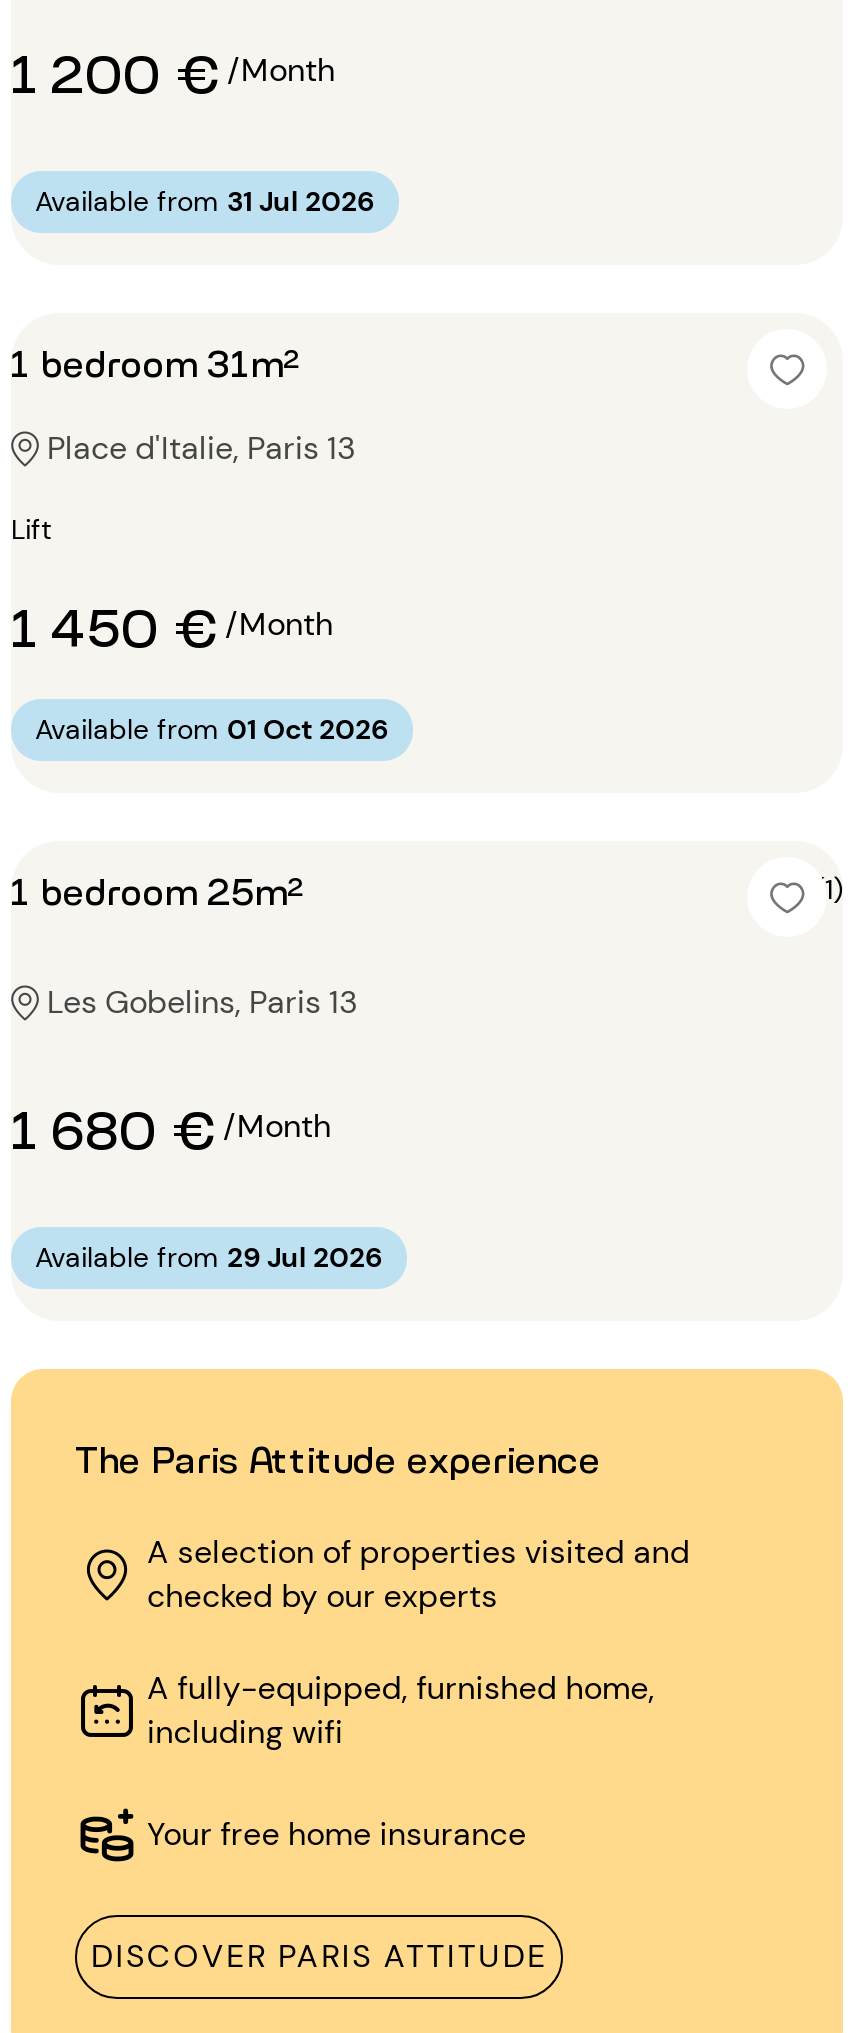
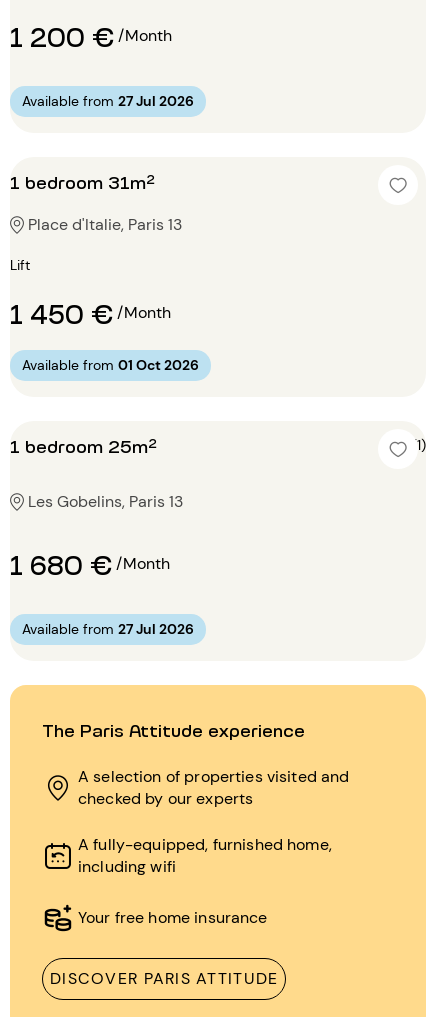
- Available from 31 Jul 2026
+ Available from 27 Jul 2026

- Available from 29 Jul 2026
+ Available from 27 Jul 2026
